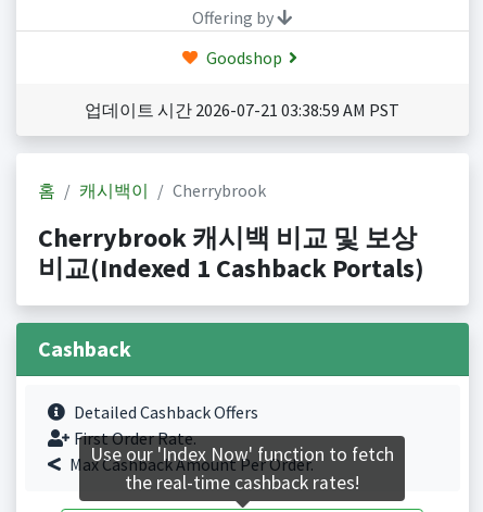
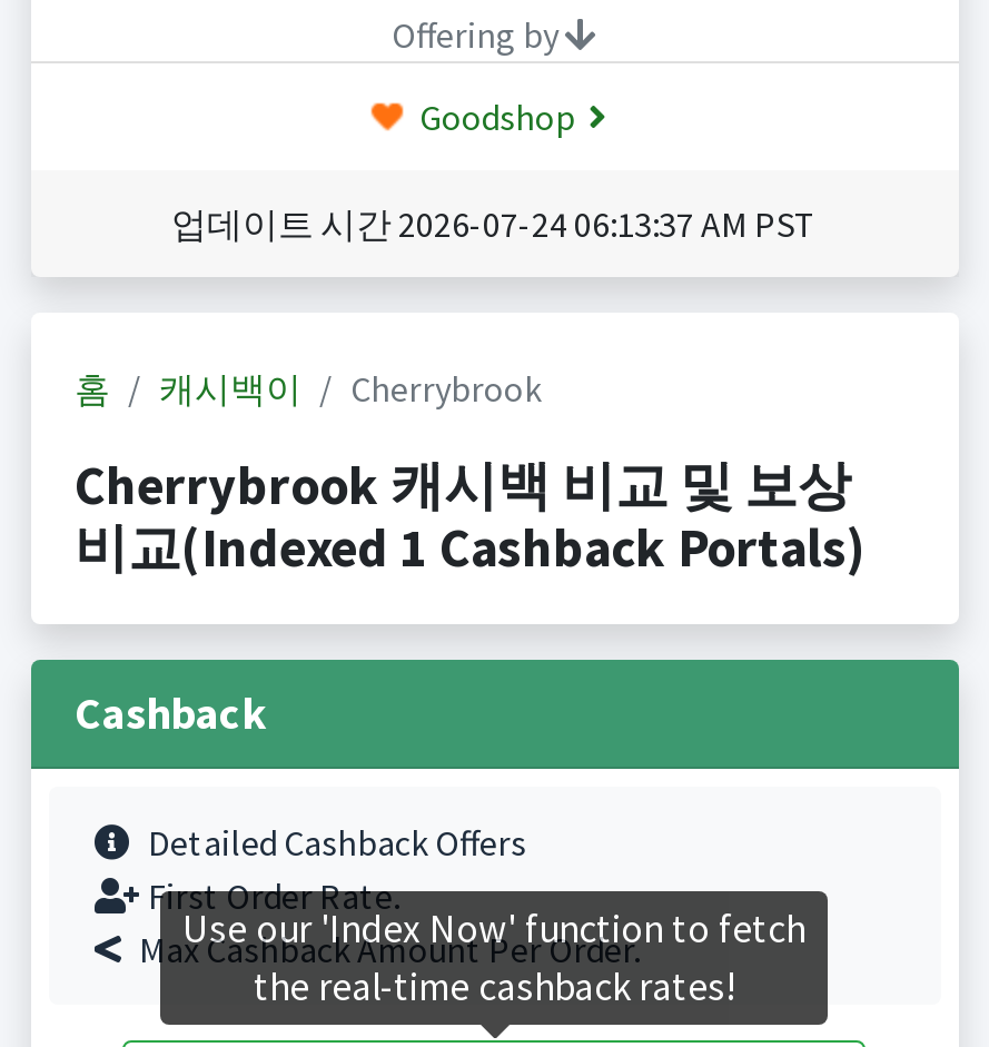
- 업데이트 시간 2026-07-21 03:38:59 AM PST
+ 업데이트 시간 2026-07-24 06:13:37 AM PST
